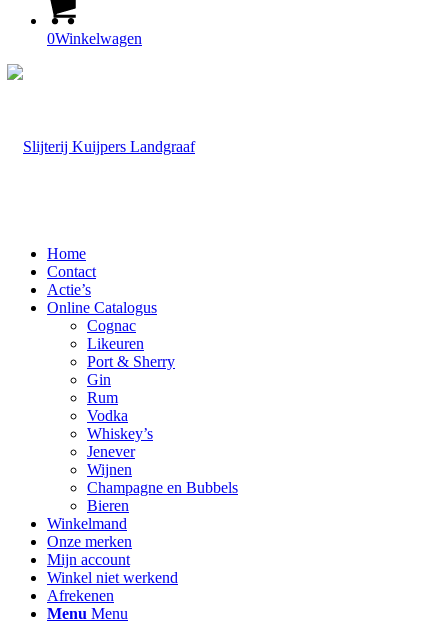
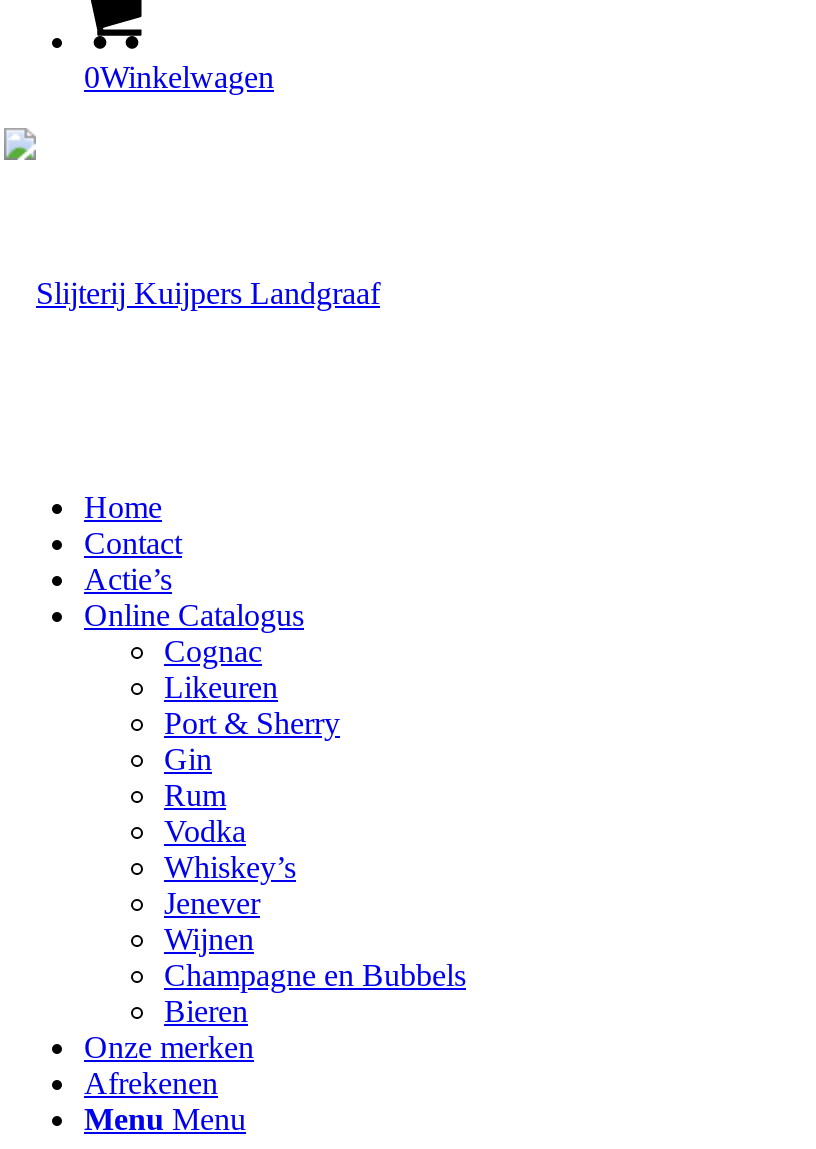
- Winkelmand

- Mijn account
- Winkel niet werkend
